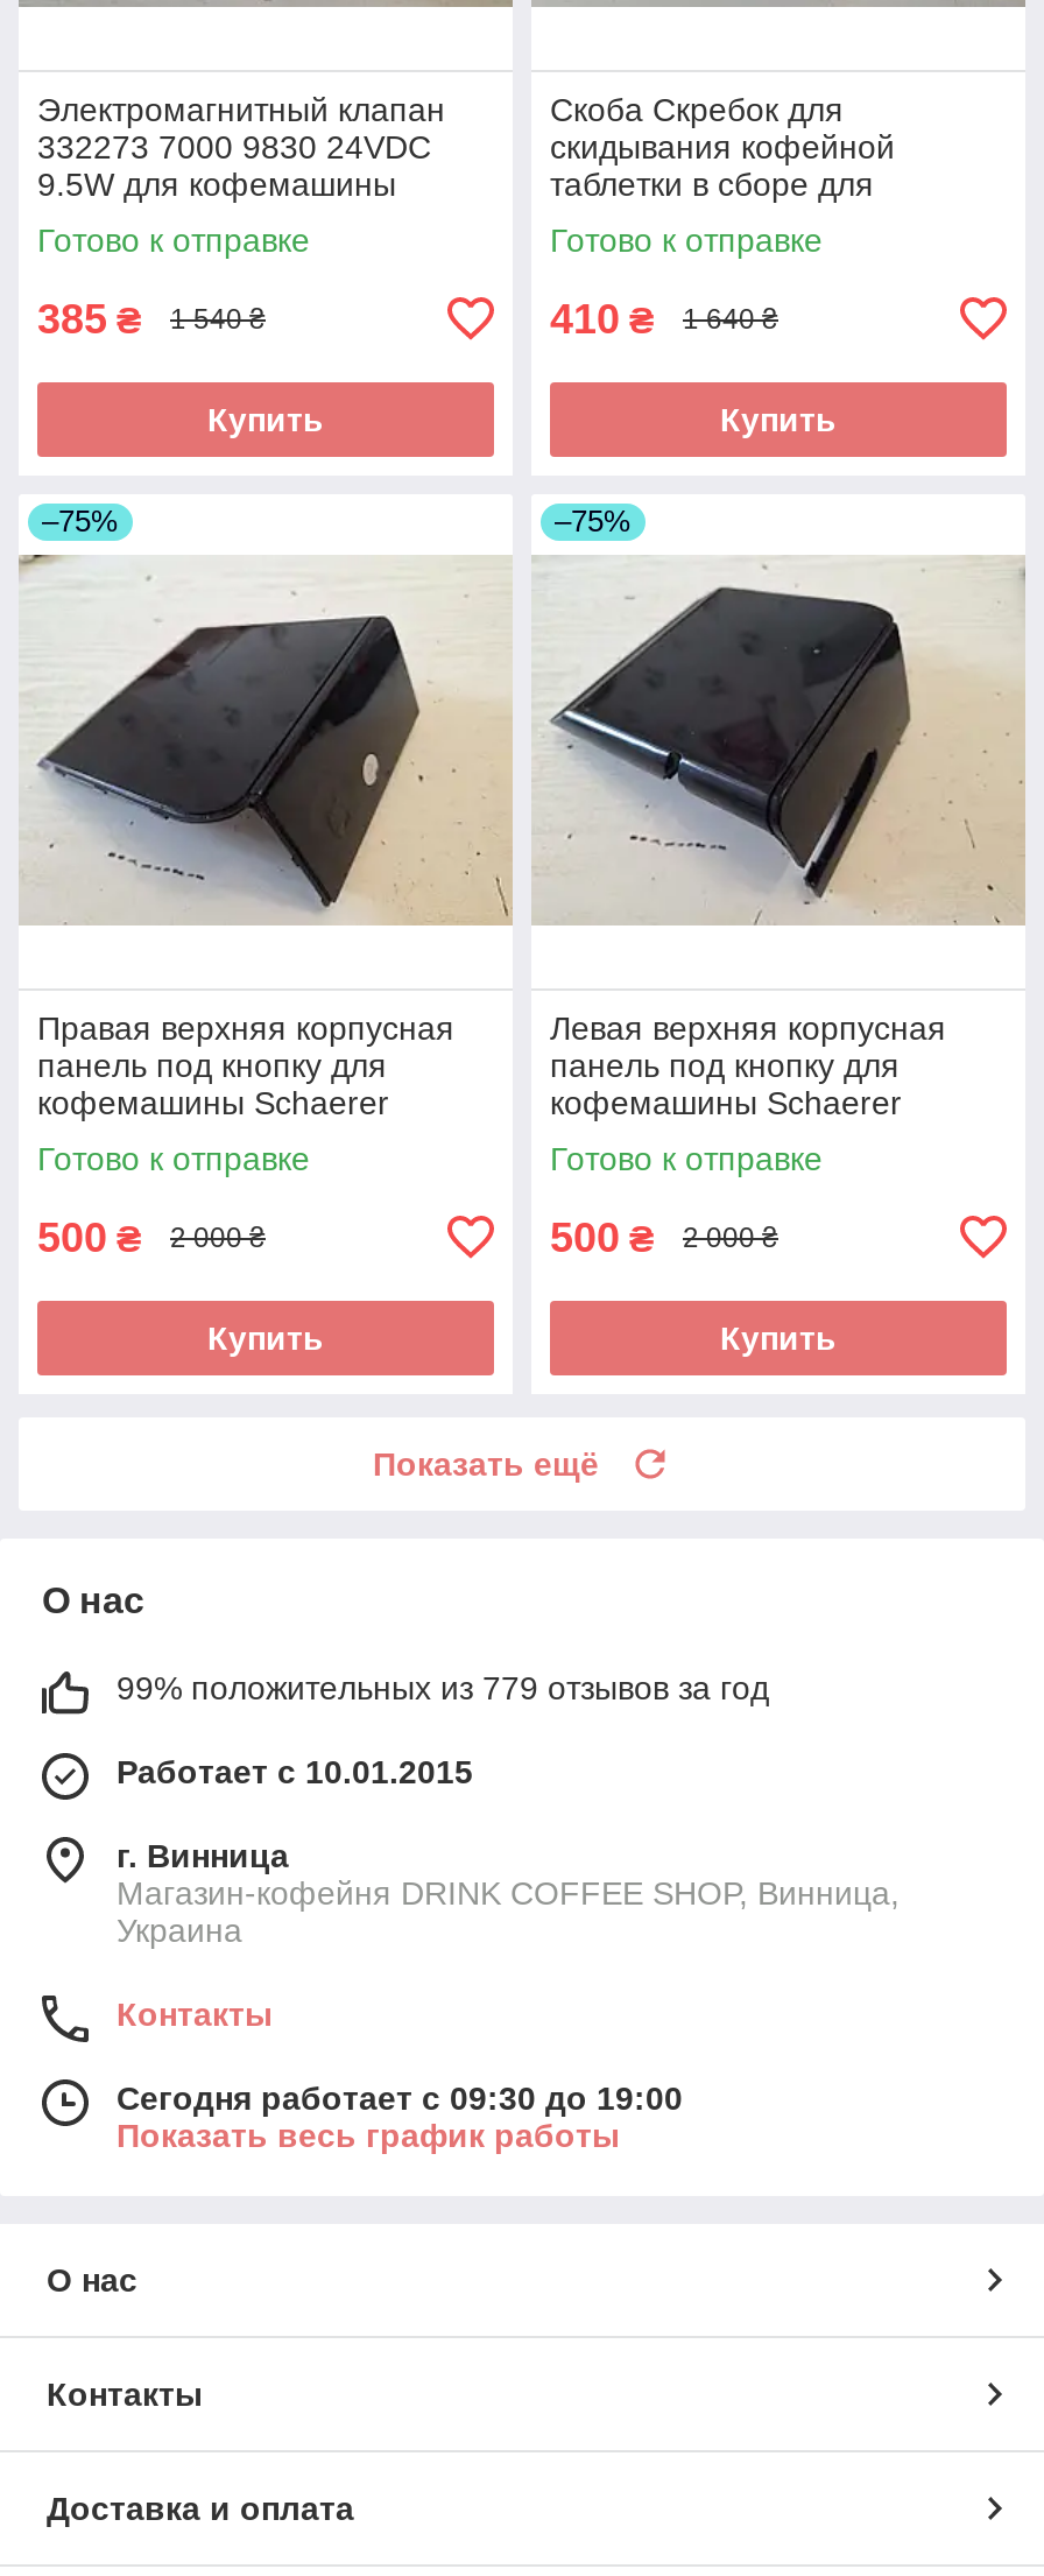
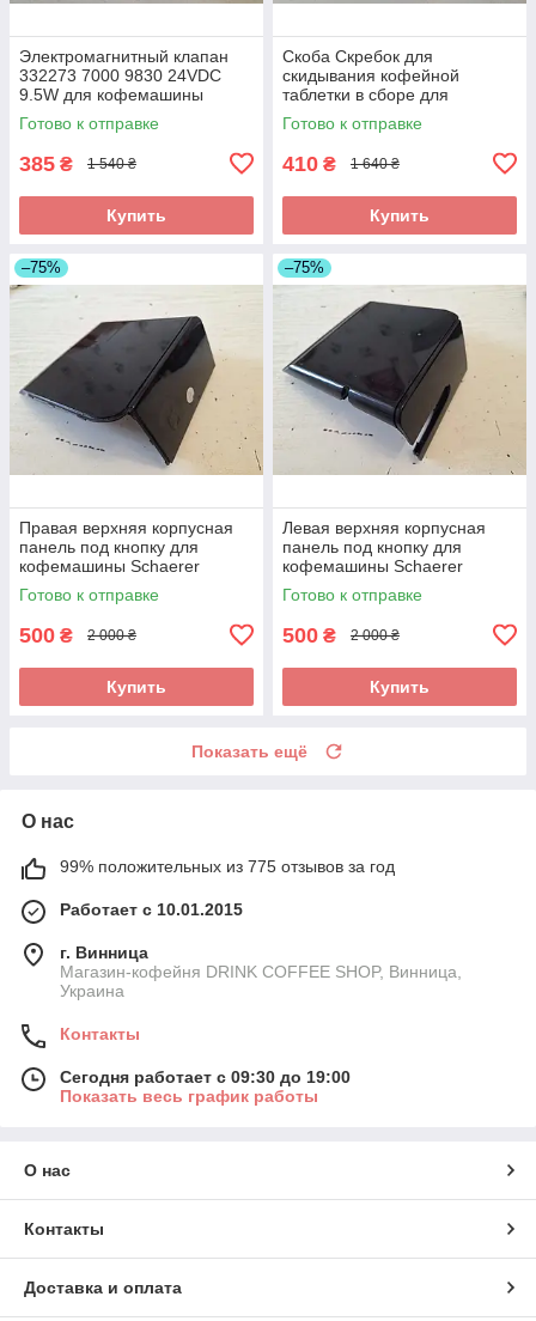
- 99% положительных из 779 отзывов за год
+ 99% положительных из 775 отзывов за год
